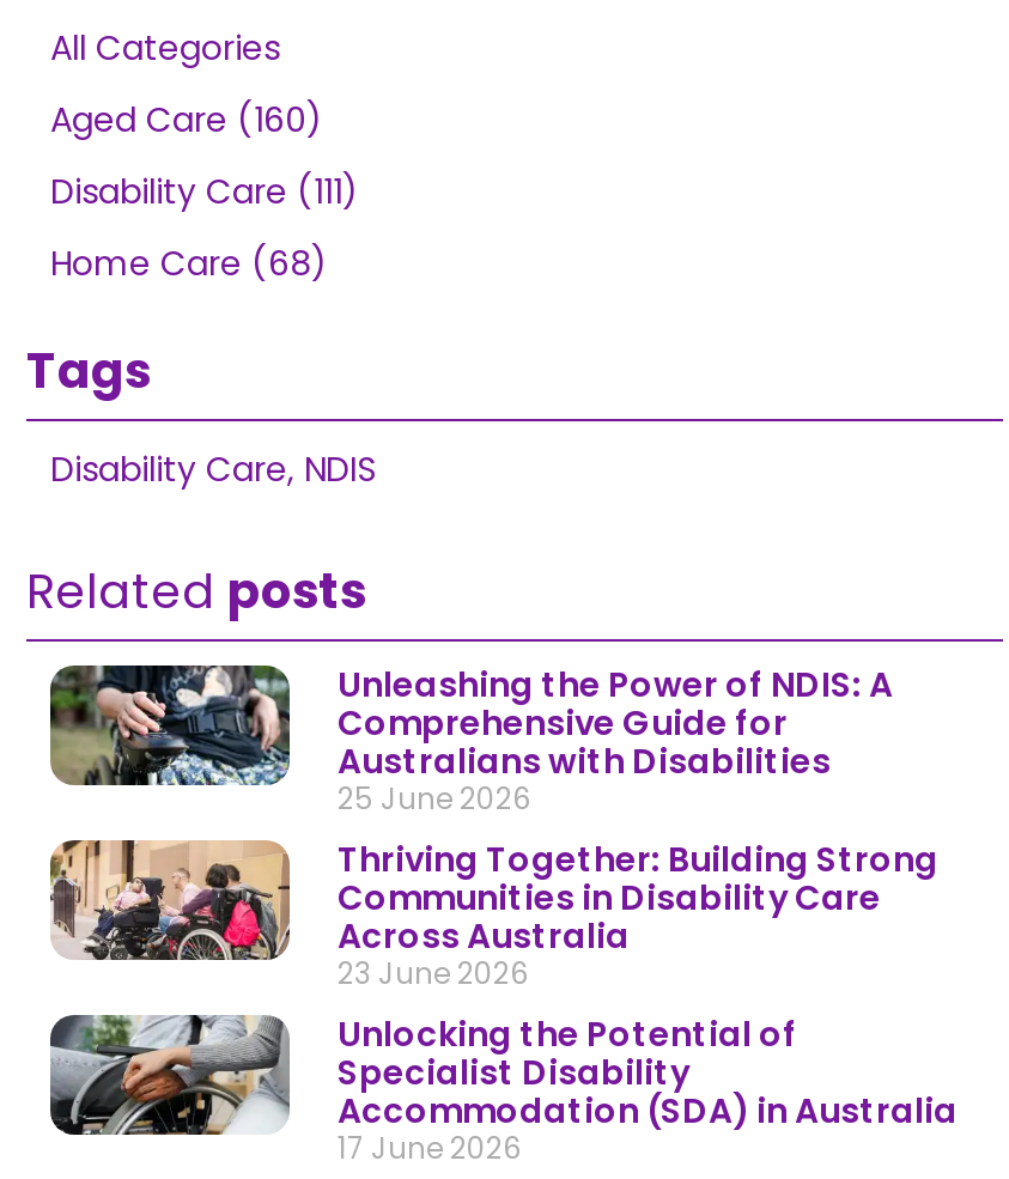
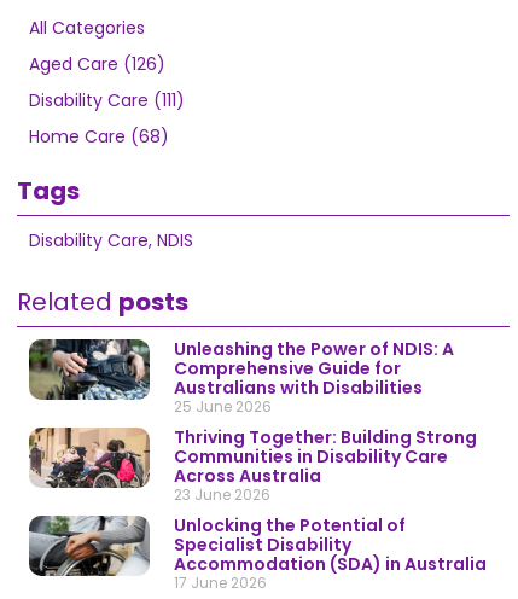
- Aged Care (160)
+ Aged Care (126)
